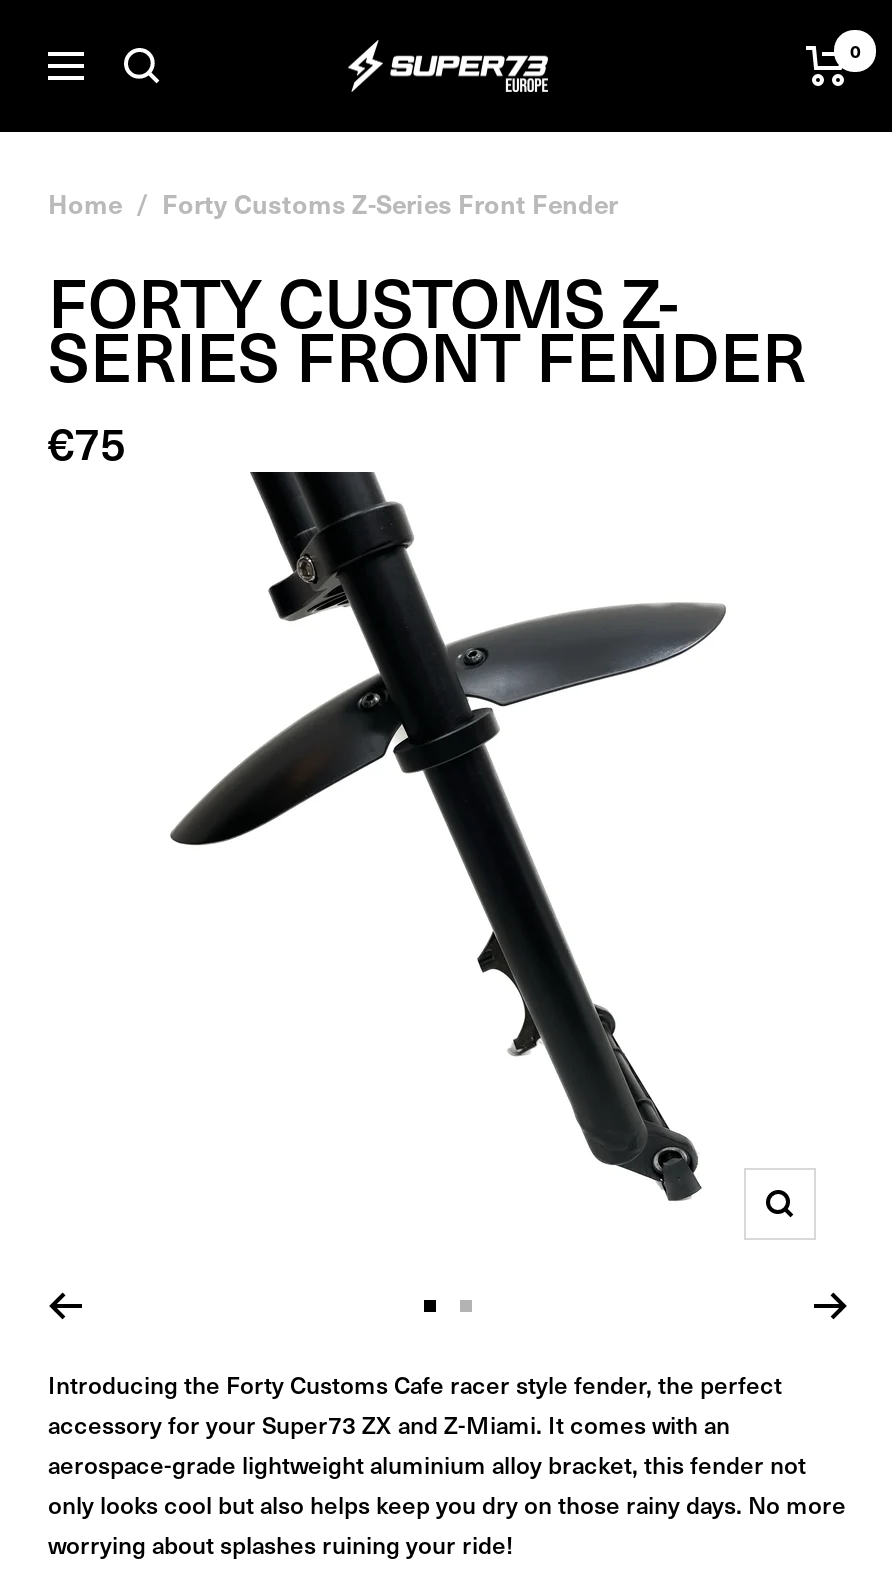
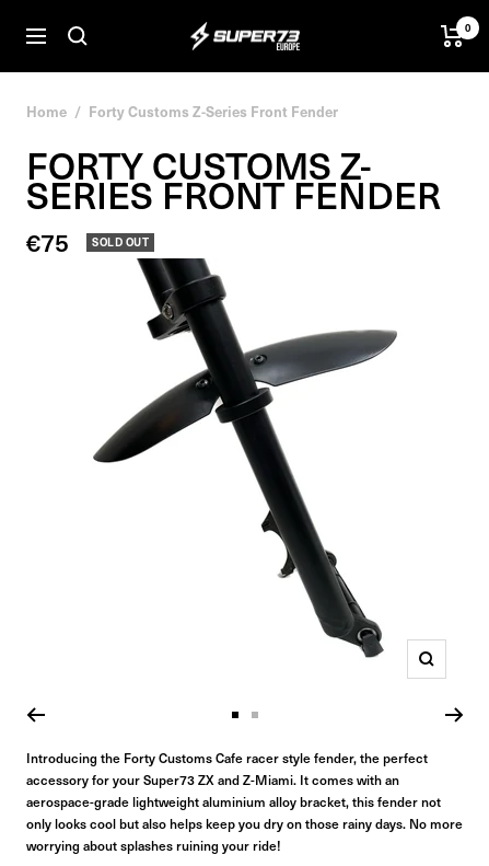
+ SOLD OUT
